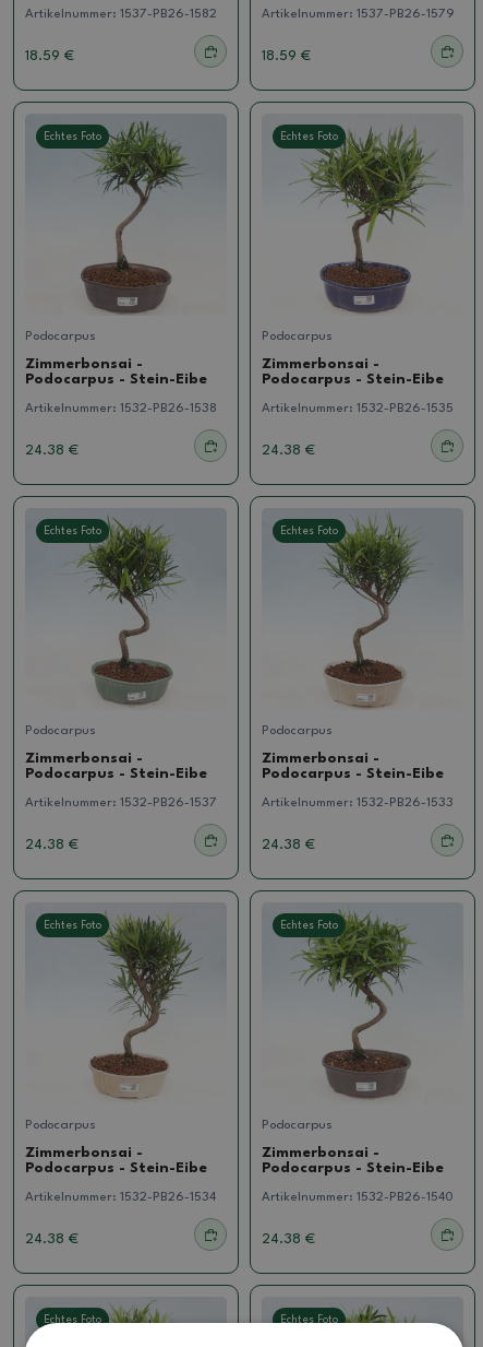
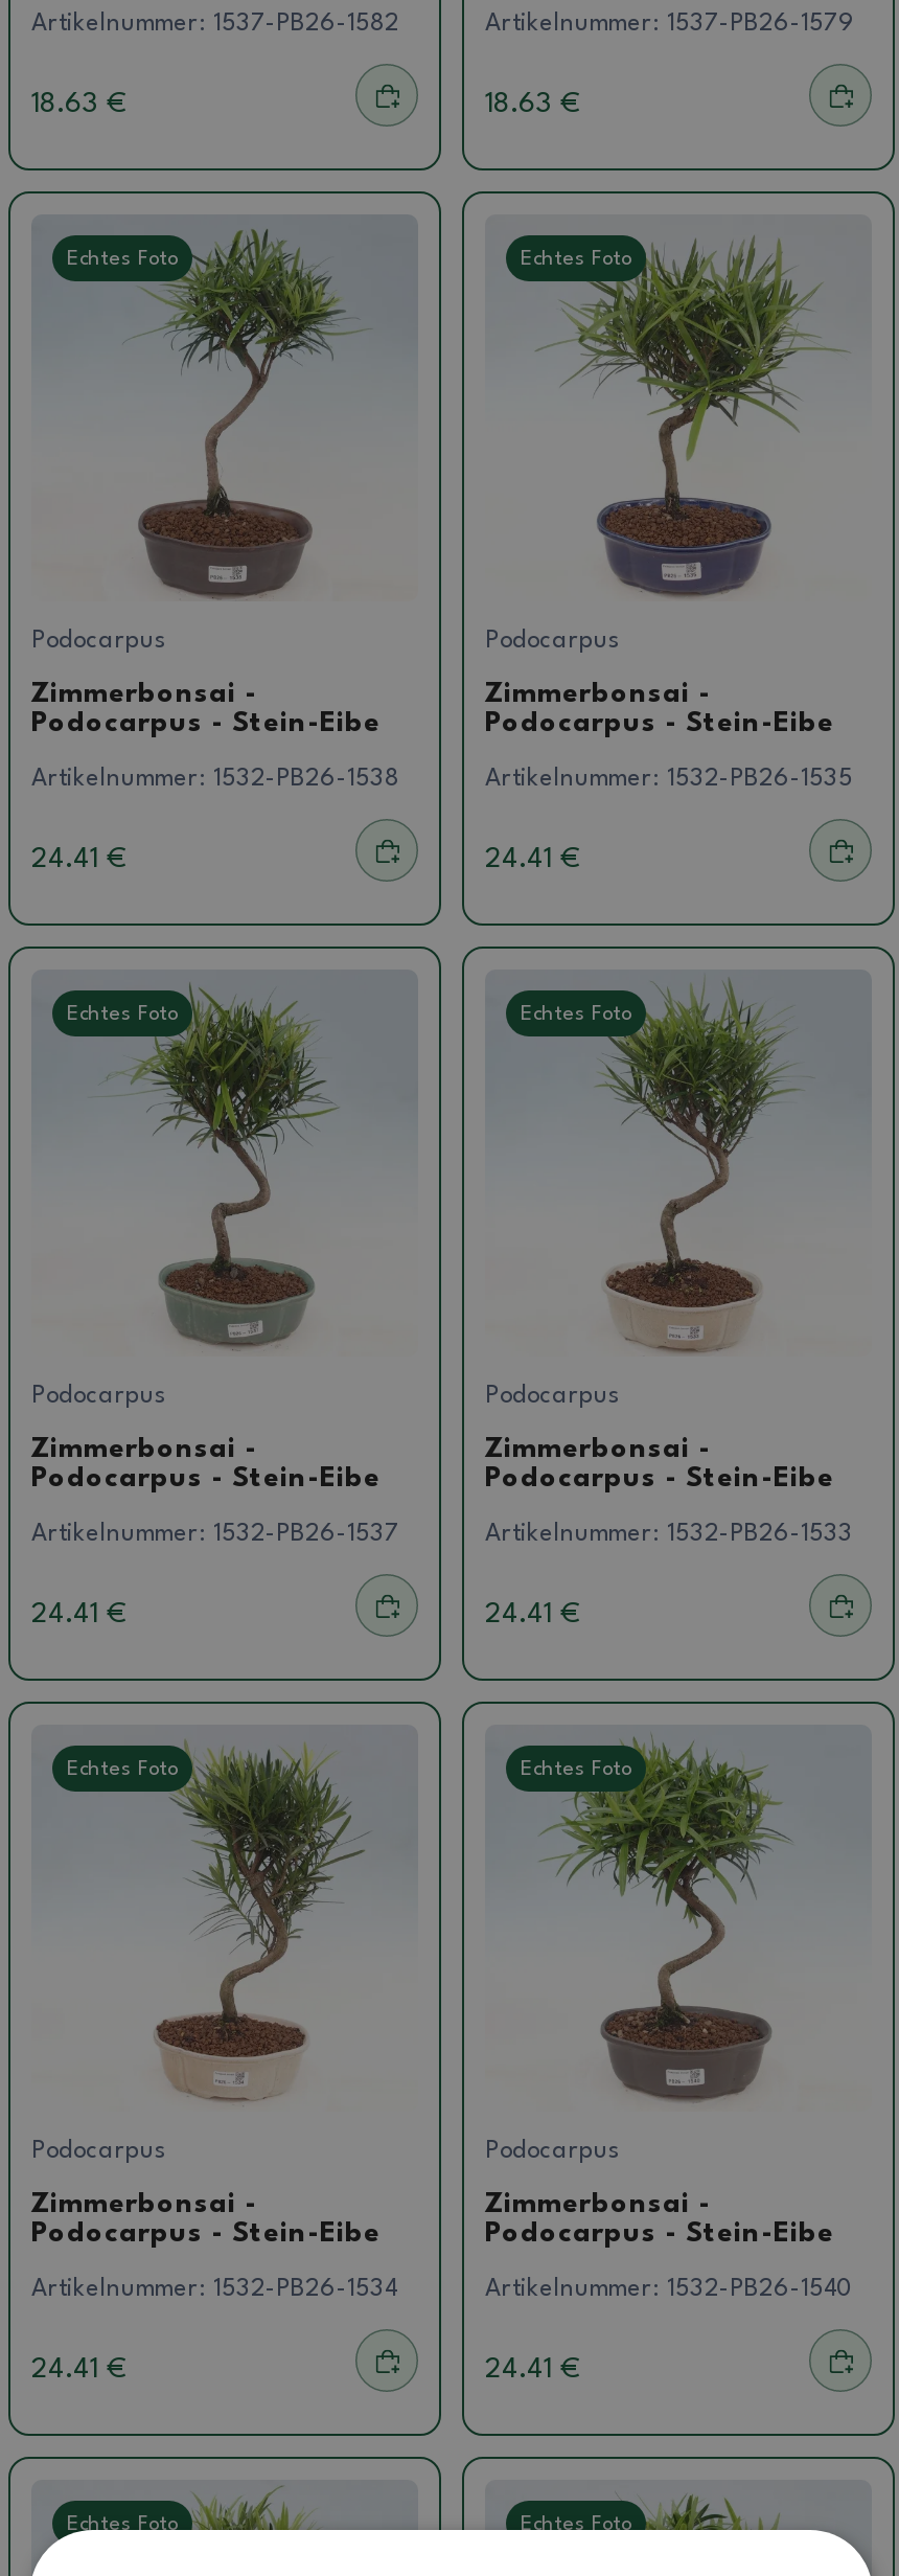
- 18.59 €
+ 18.63 €

- 18.59 €
+ 18.63 €

- 24.38 €
+ 24.41 €

- 24.38 €
+ 24.41 €

- 24.38 €
+ 24.41 €

- 24.38 €
+ 24.41 €

- 24.38 €
+ 24.41 €

- 24.38 €
+ 24.41 €
